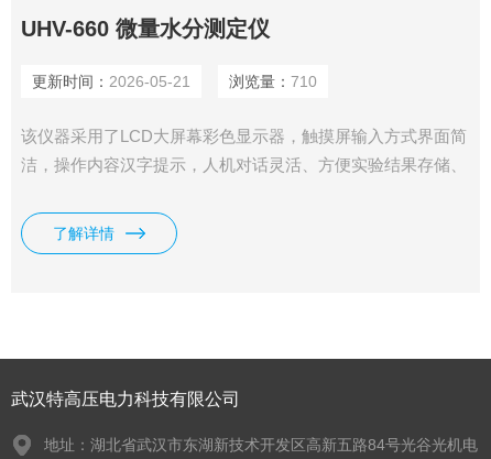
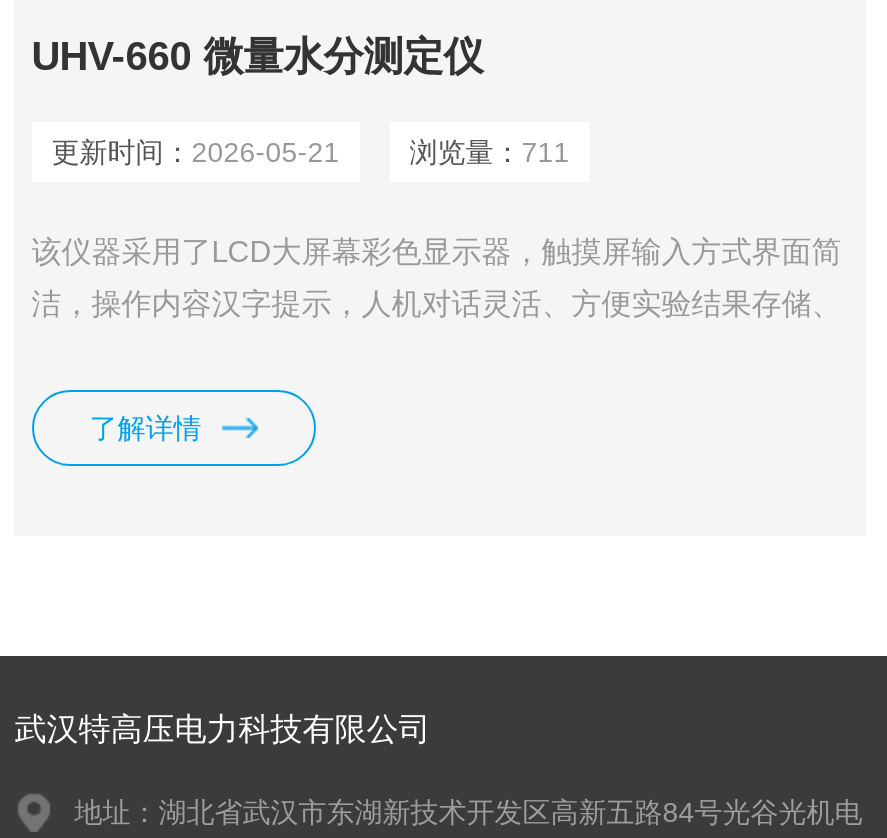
- 浏览量：710
+ 浏览量：711
